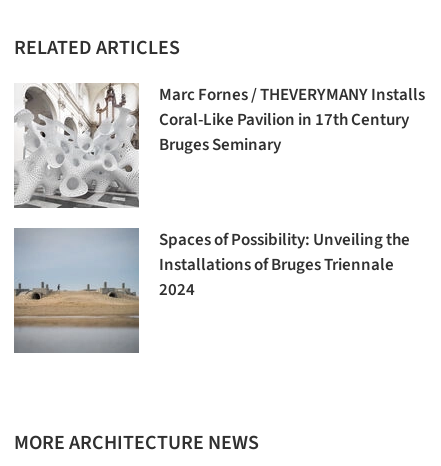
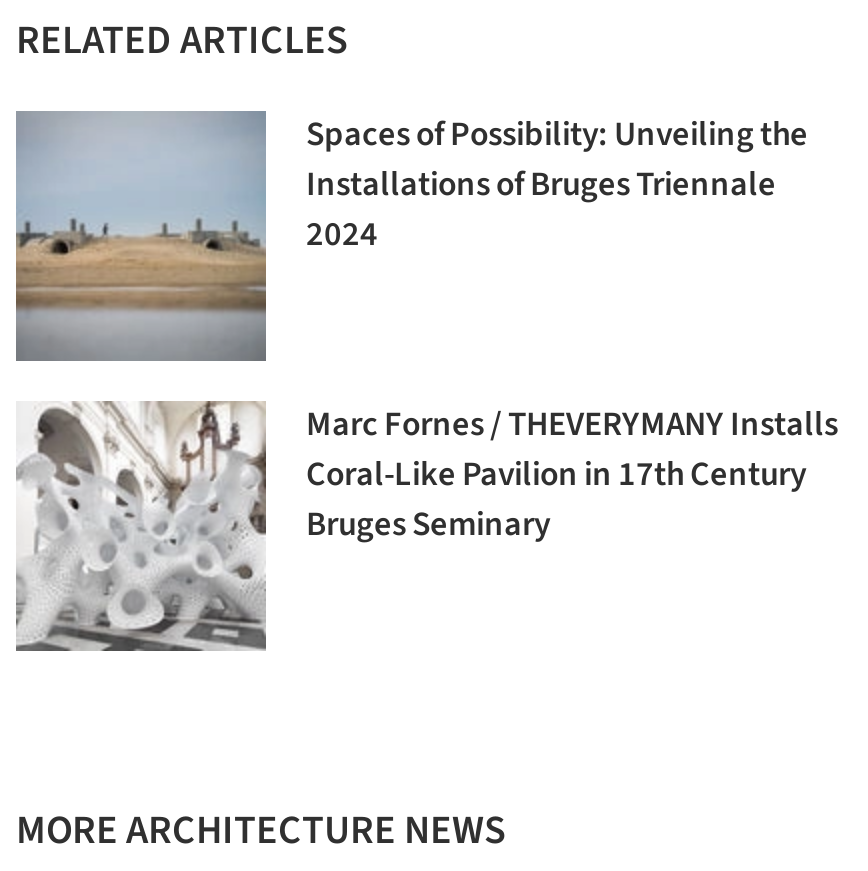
moved down: [image] | Marc Fornes / THEVERYMANY Installs | Coral-Like Pavilion in 17th Century | Bruges Seminary

moved up: [image] | Spaces of Possibility: Unveiling the | Installations of Bruges Triennale | 2024
